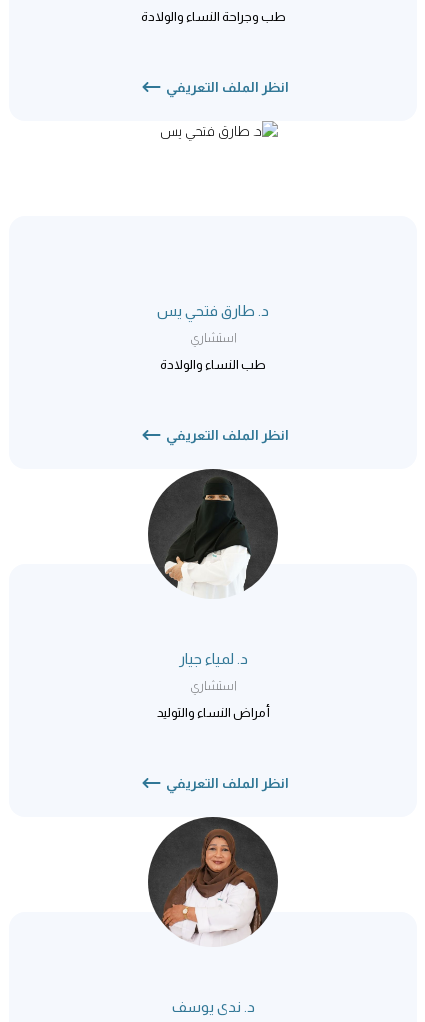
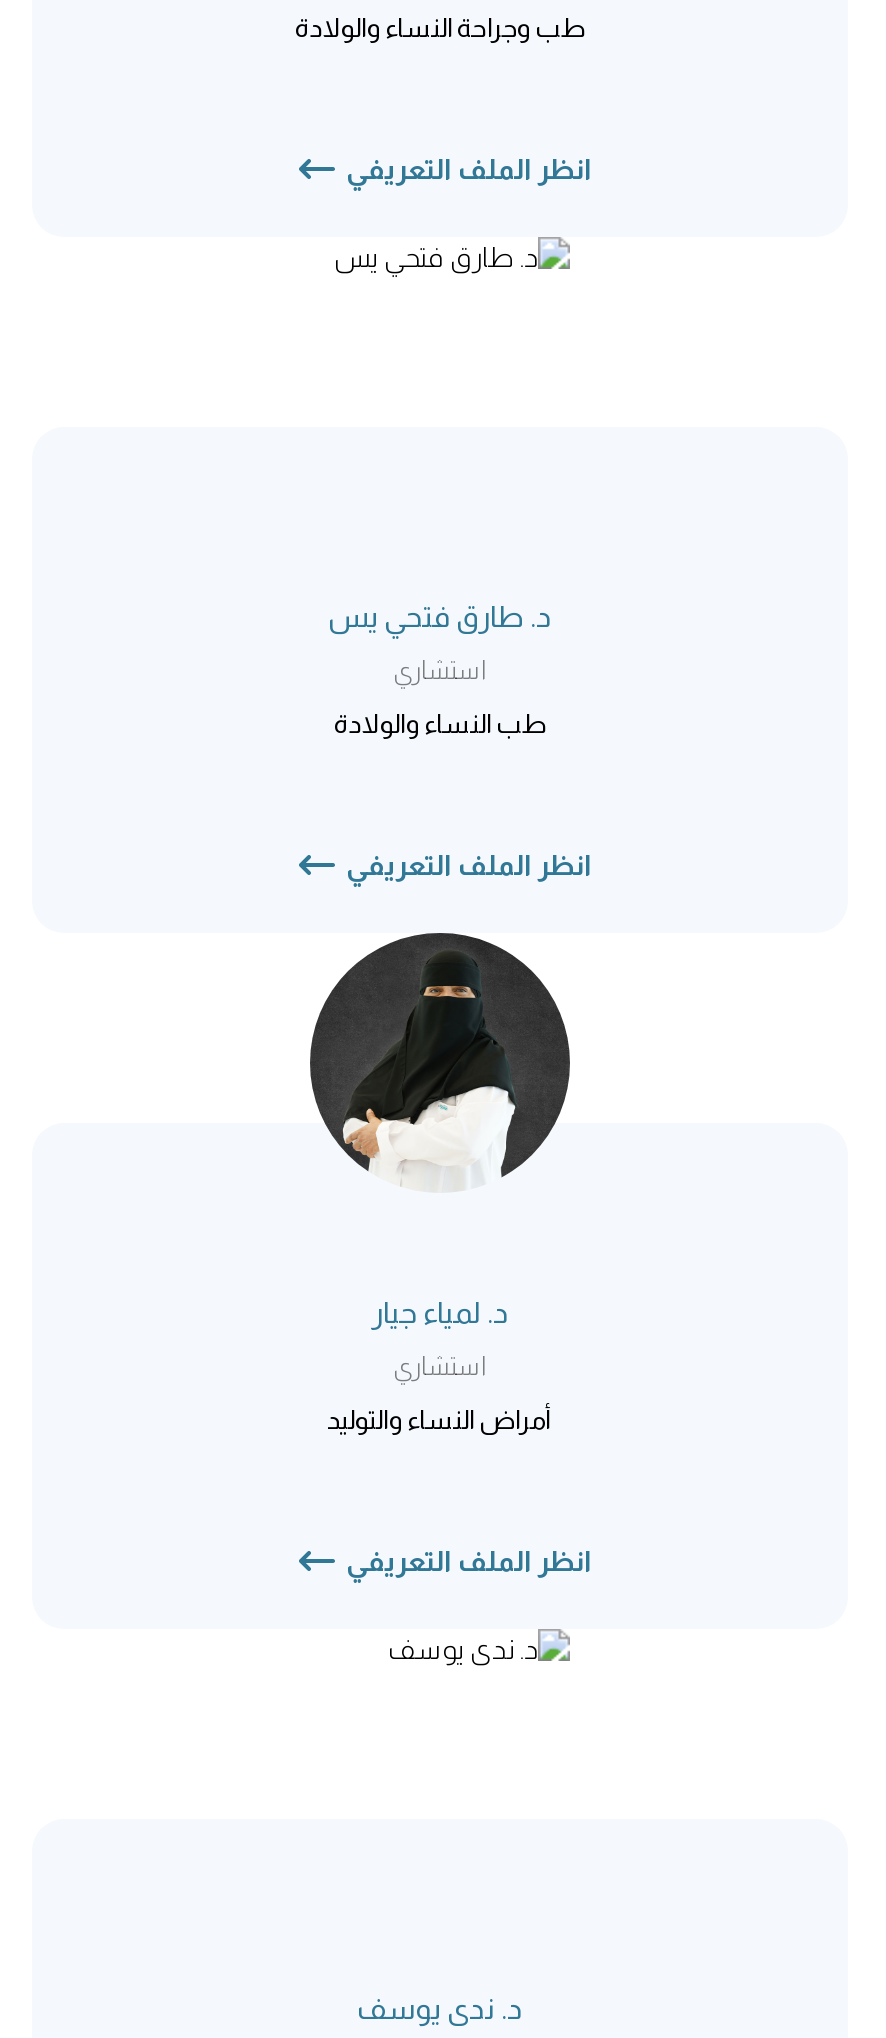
- [image]
